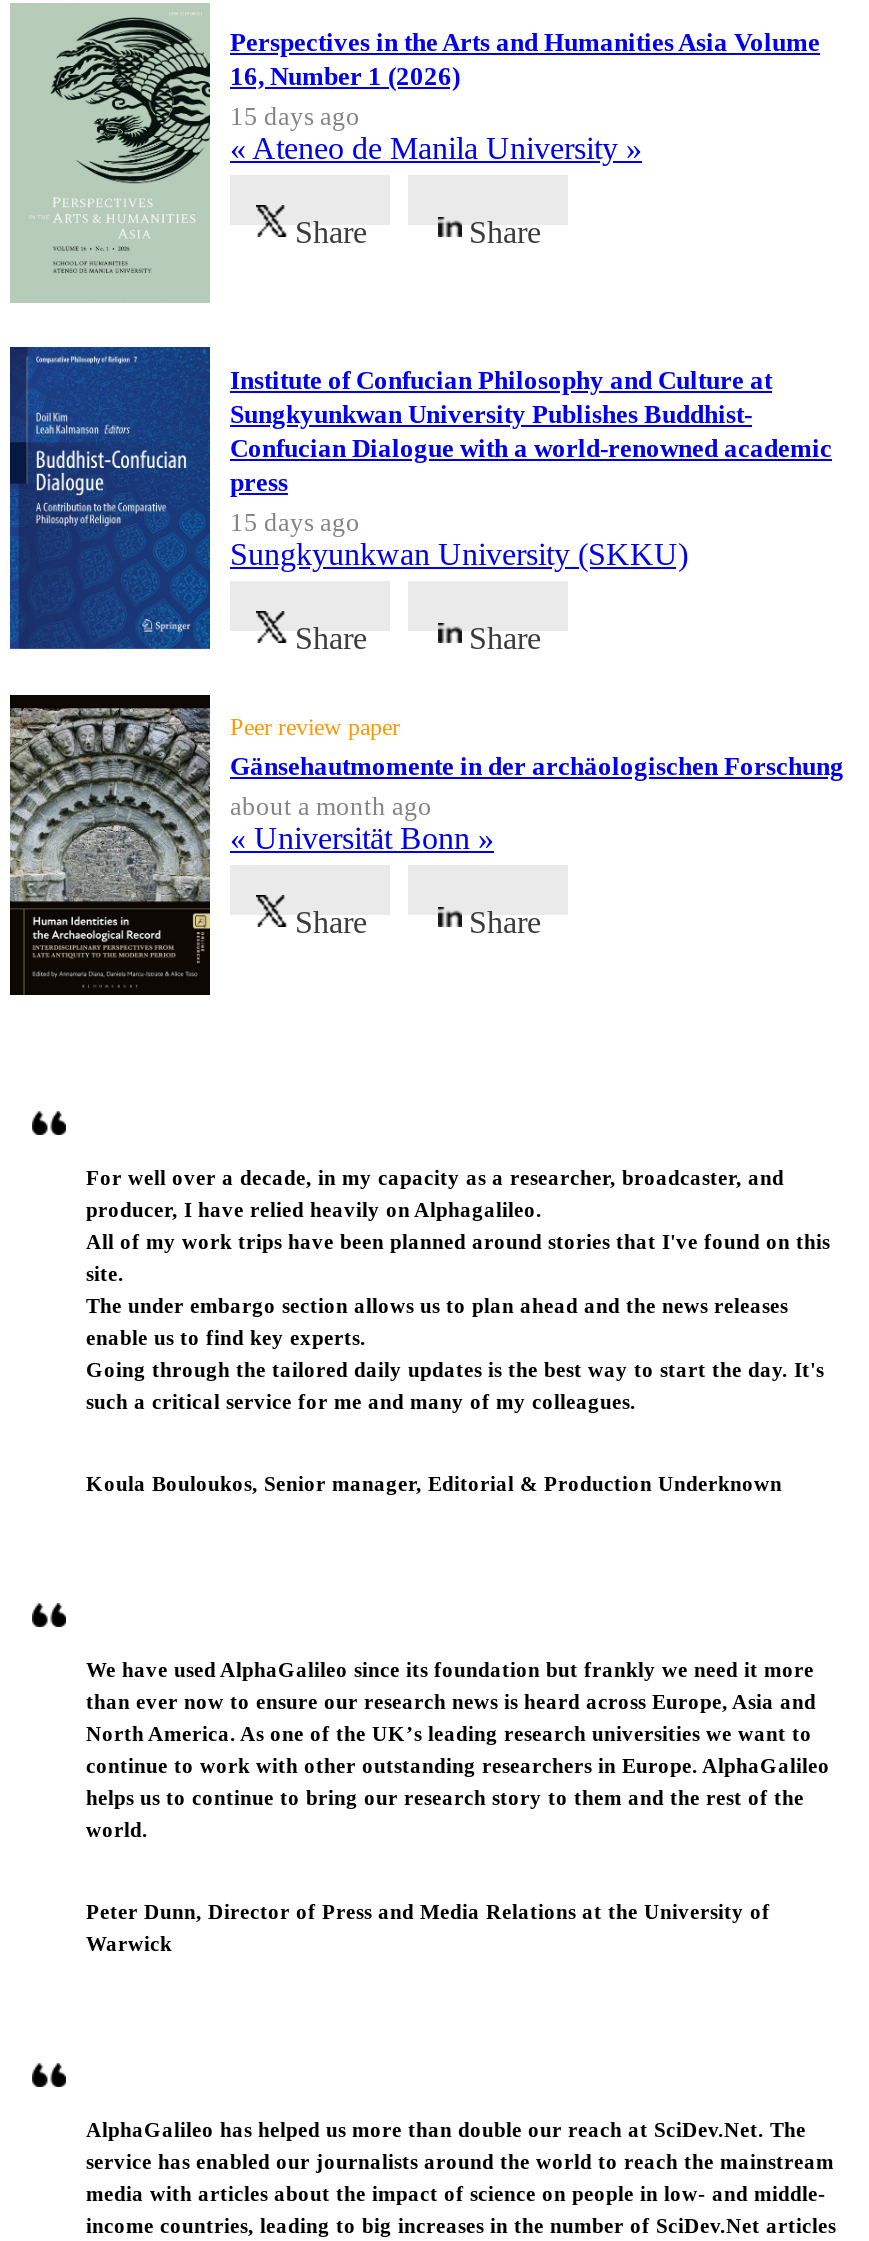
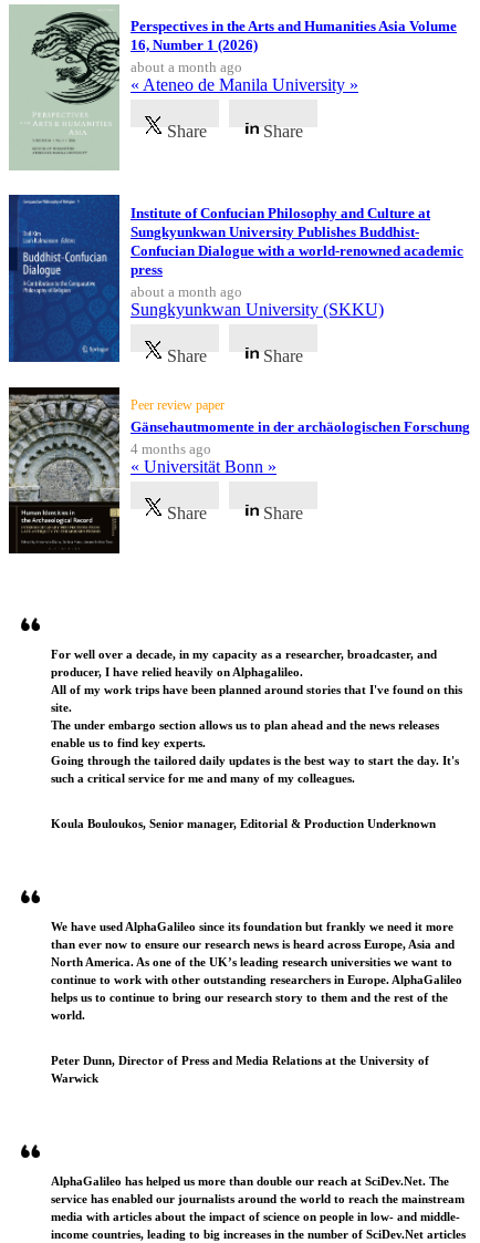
- 15 days ago
+ about a month ago

- 15 days ago
+ about a month ago

- about a month ago
+ 4 months ago
